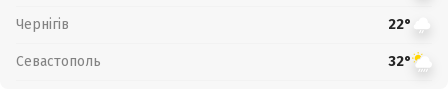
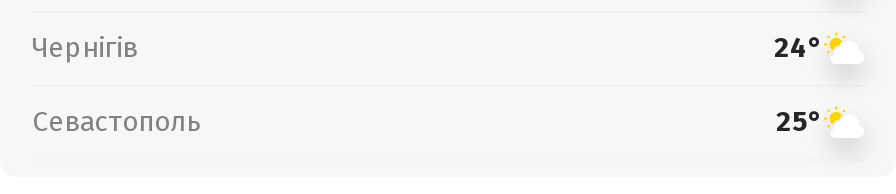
- 22°
+ 24°

- 32°
+ 25°
